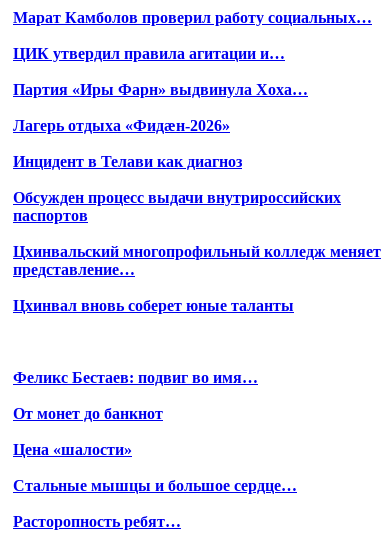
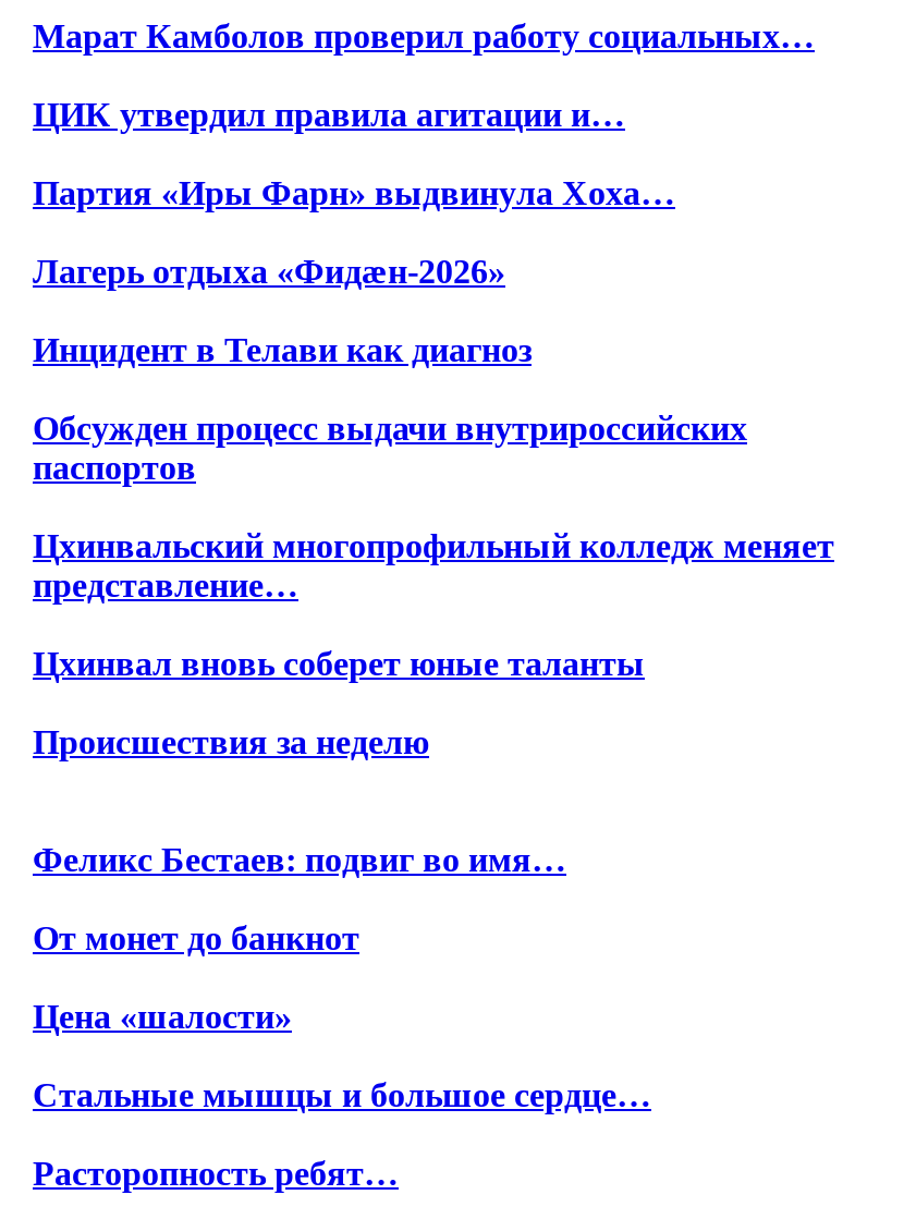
+ Происшествия за неделю
